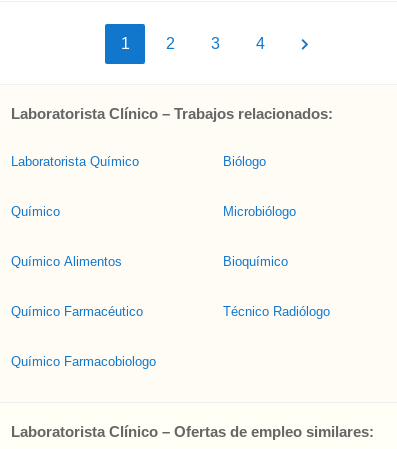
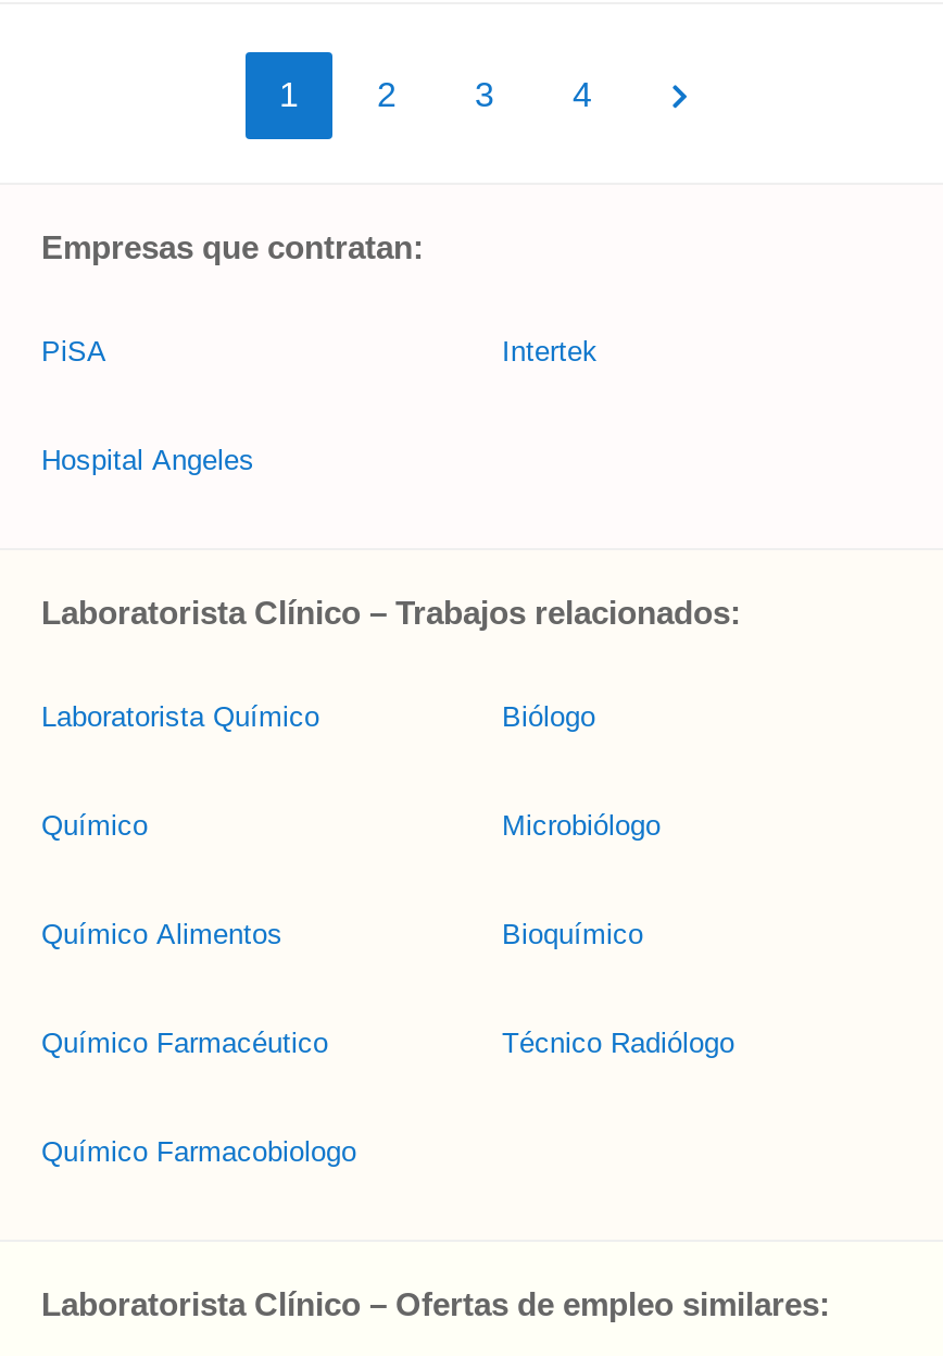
+ Empresas que contratan:
+ PiSA
+ Hospital Angeles

+ Intertek
